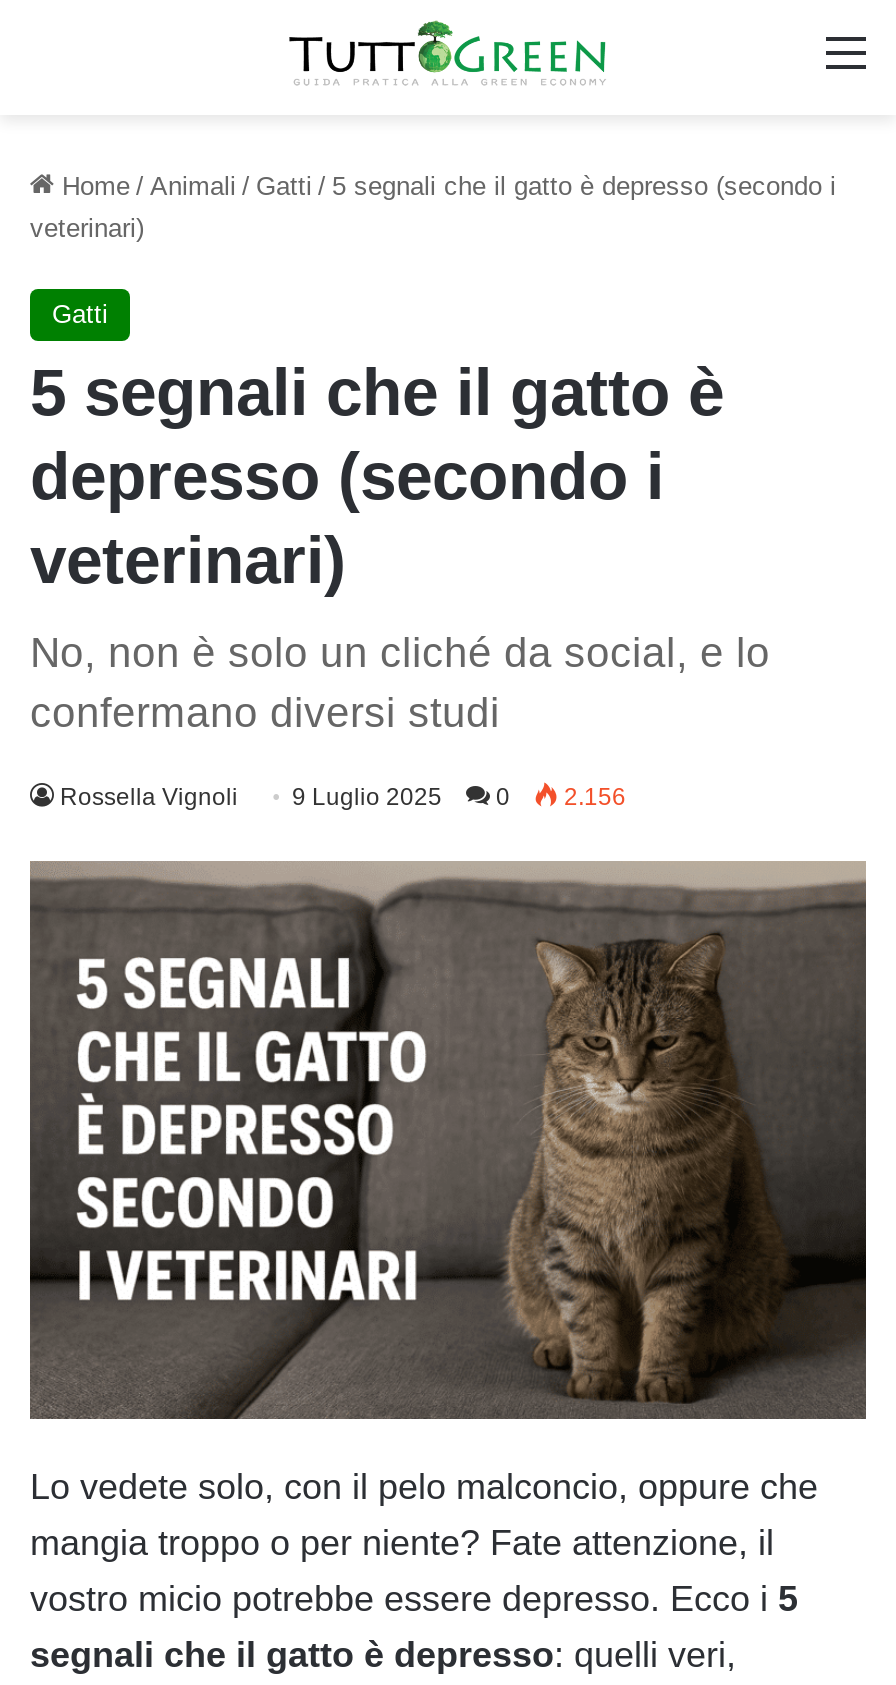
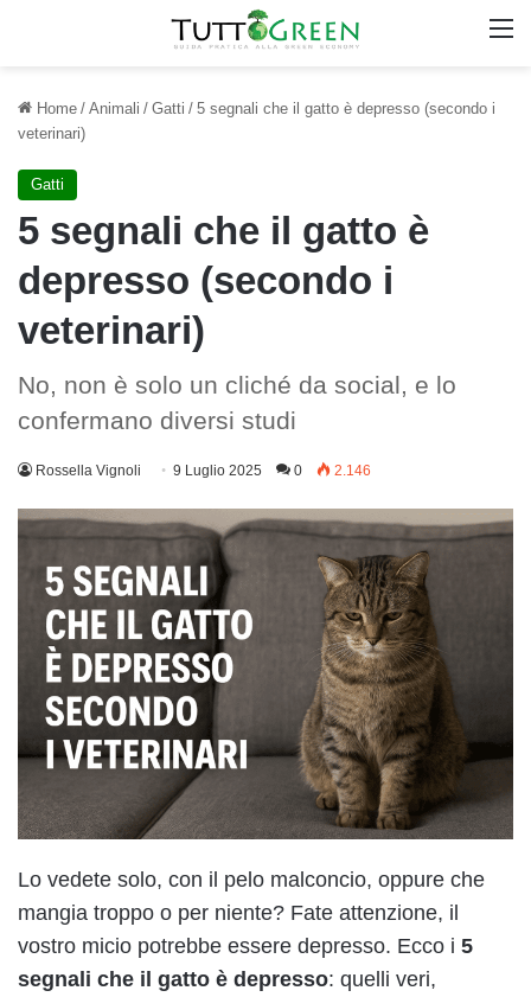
- Rossella Vignoli 9 Luglio 2025 0 2.156
+ Rossella Vignoli 9 Luglio 2025 0 2.146
